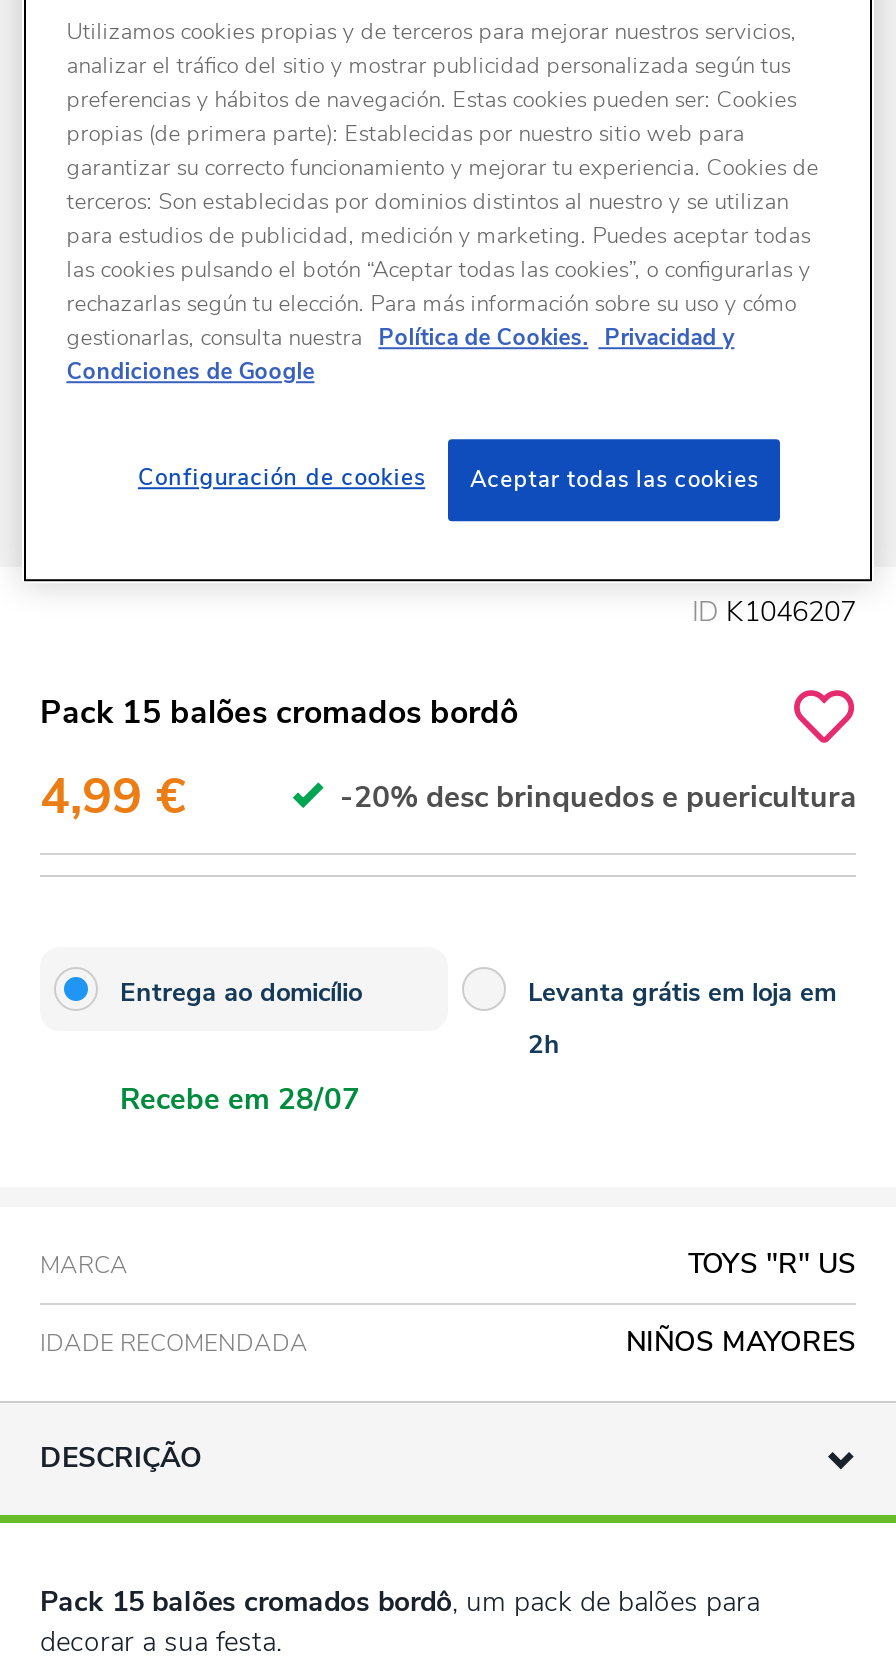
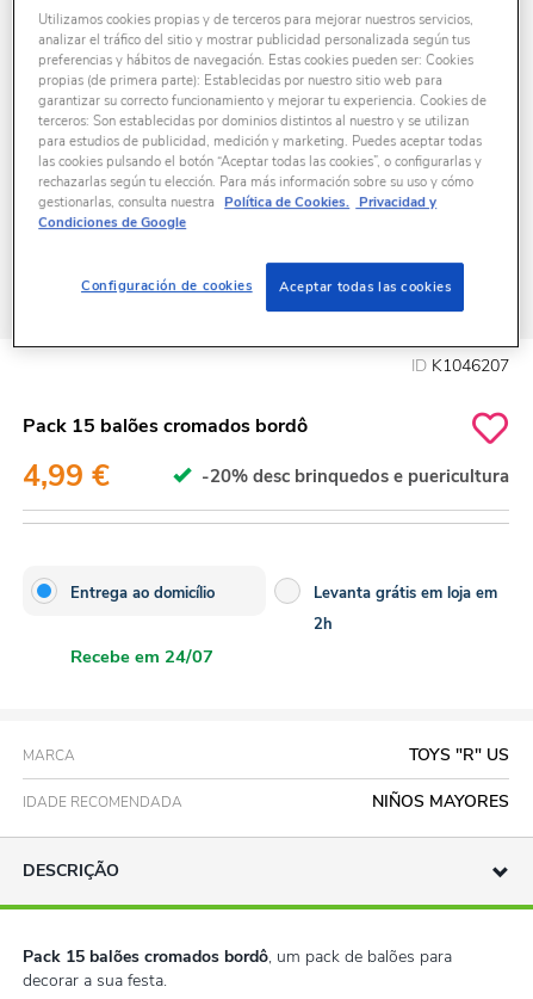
- Recebe em 28/07
+ Recebe em 24/07
